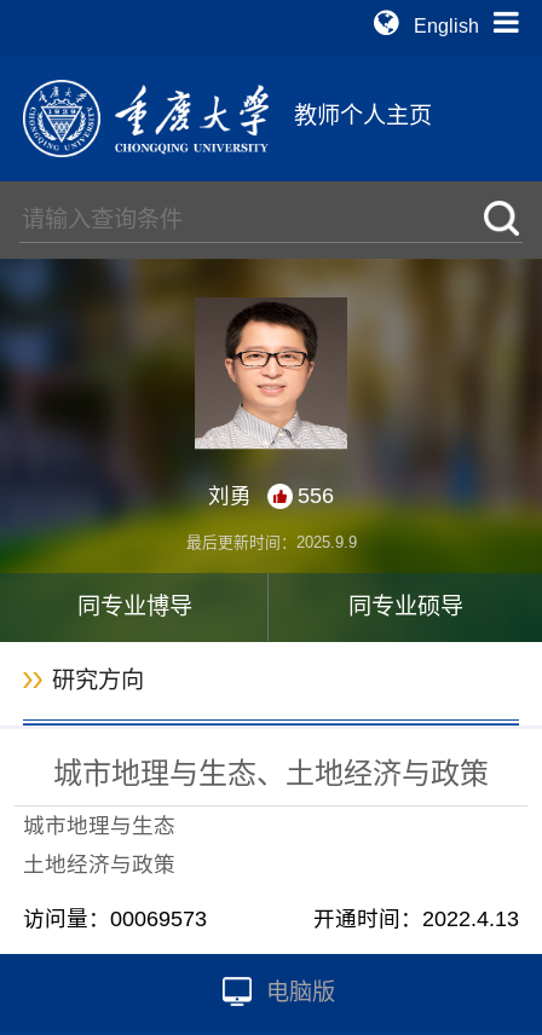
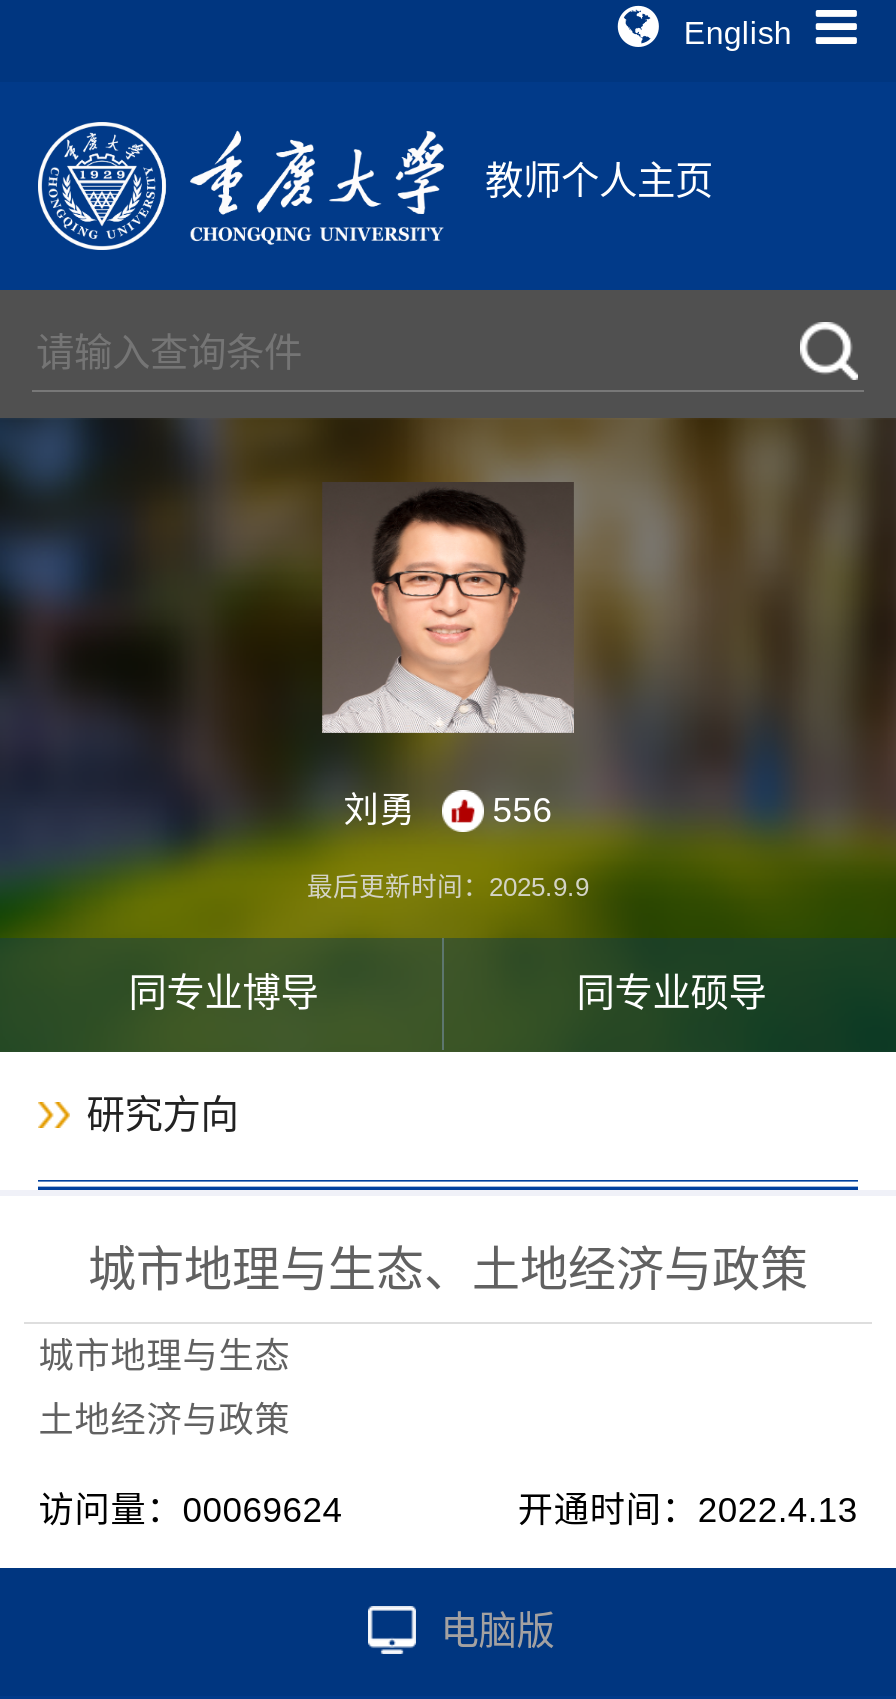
- 访问量：00069573
+ 访问量：00069624
